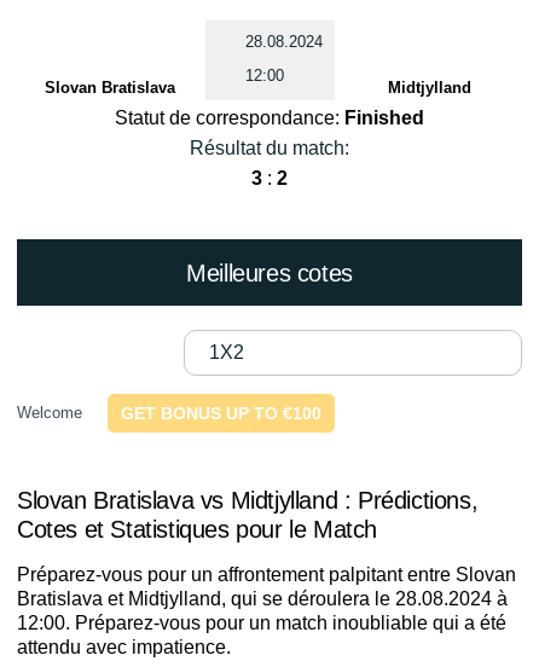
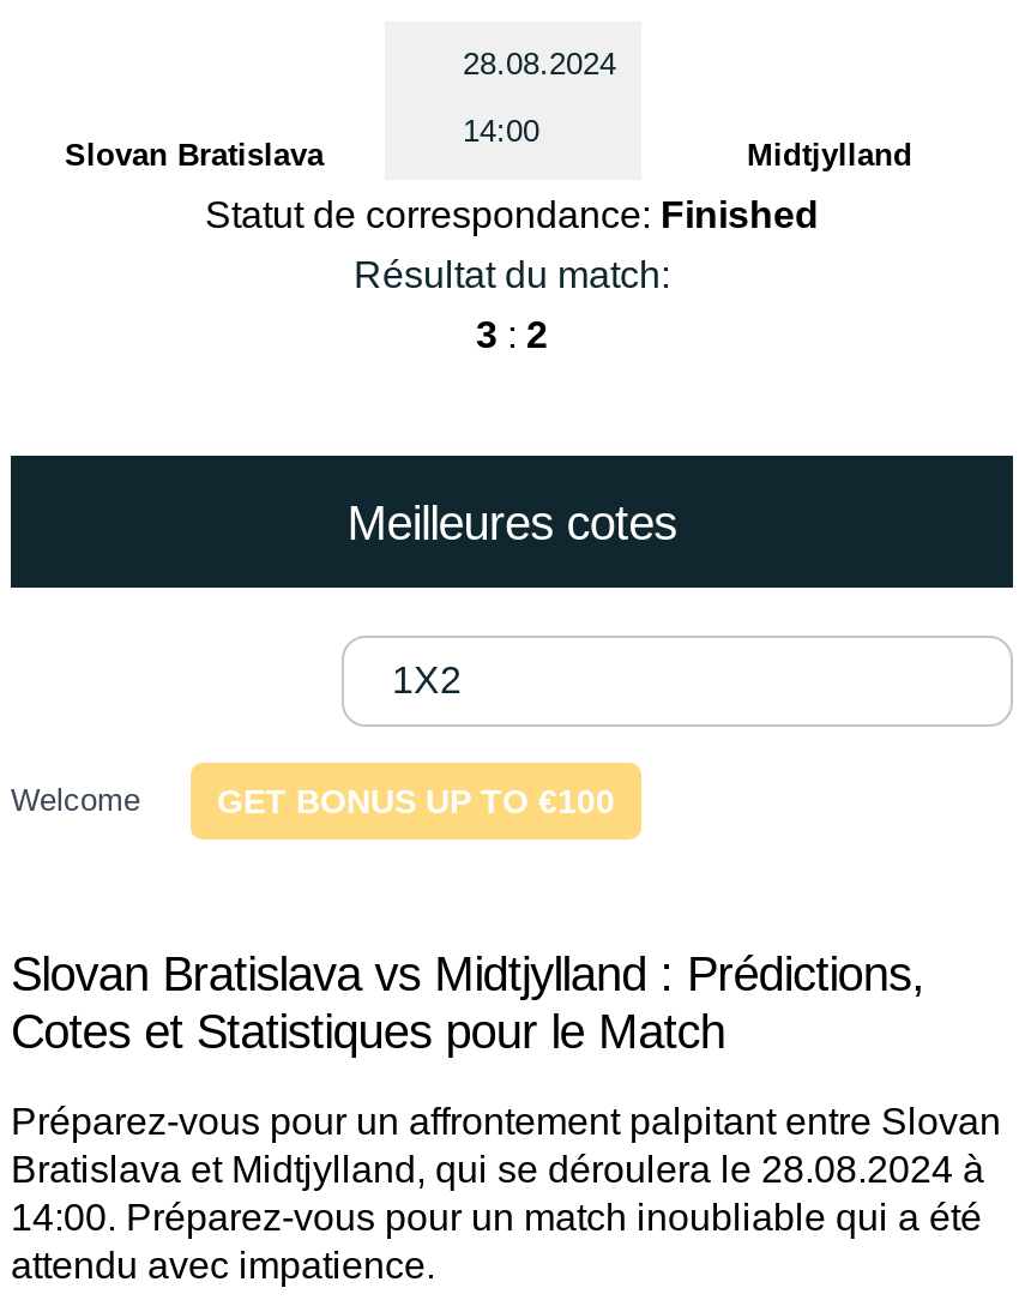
- 12:00
+ 14:00

- 12:00. Préparez-vous pour un match inoubliable qui a été
+ 14:00. Préparez-vous pour un match inoubliable qui a été
